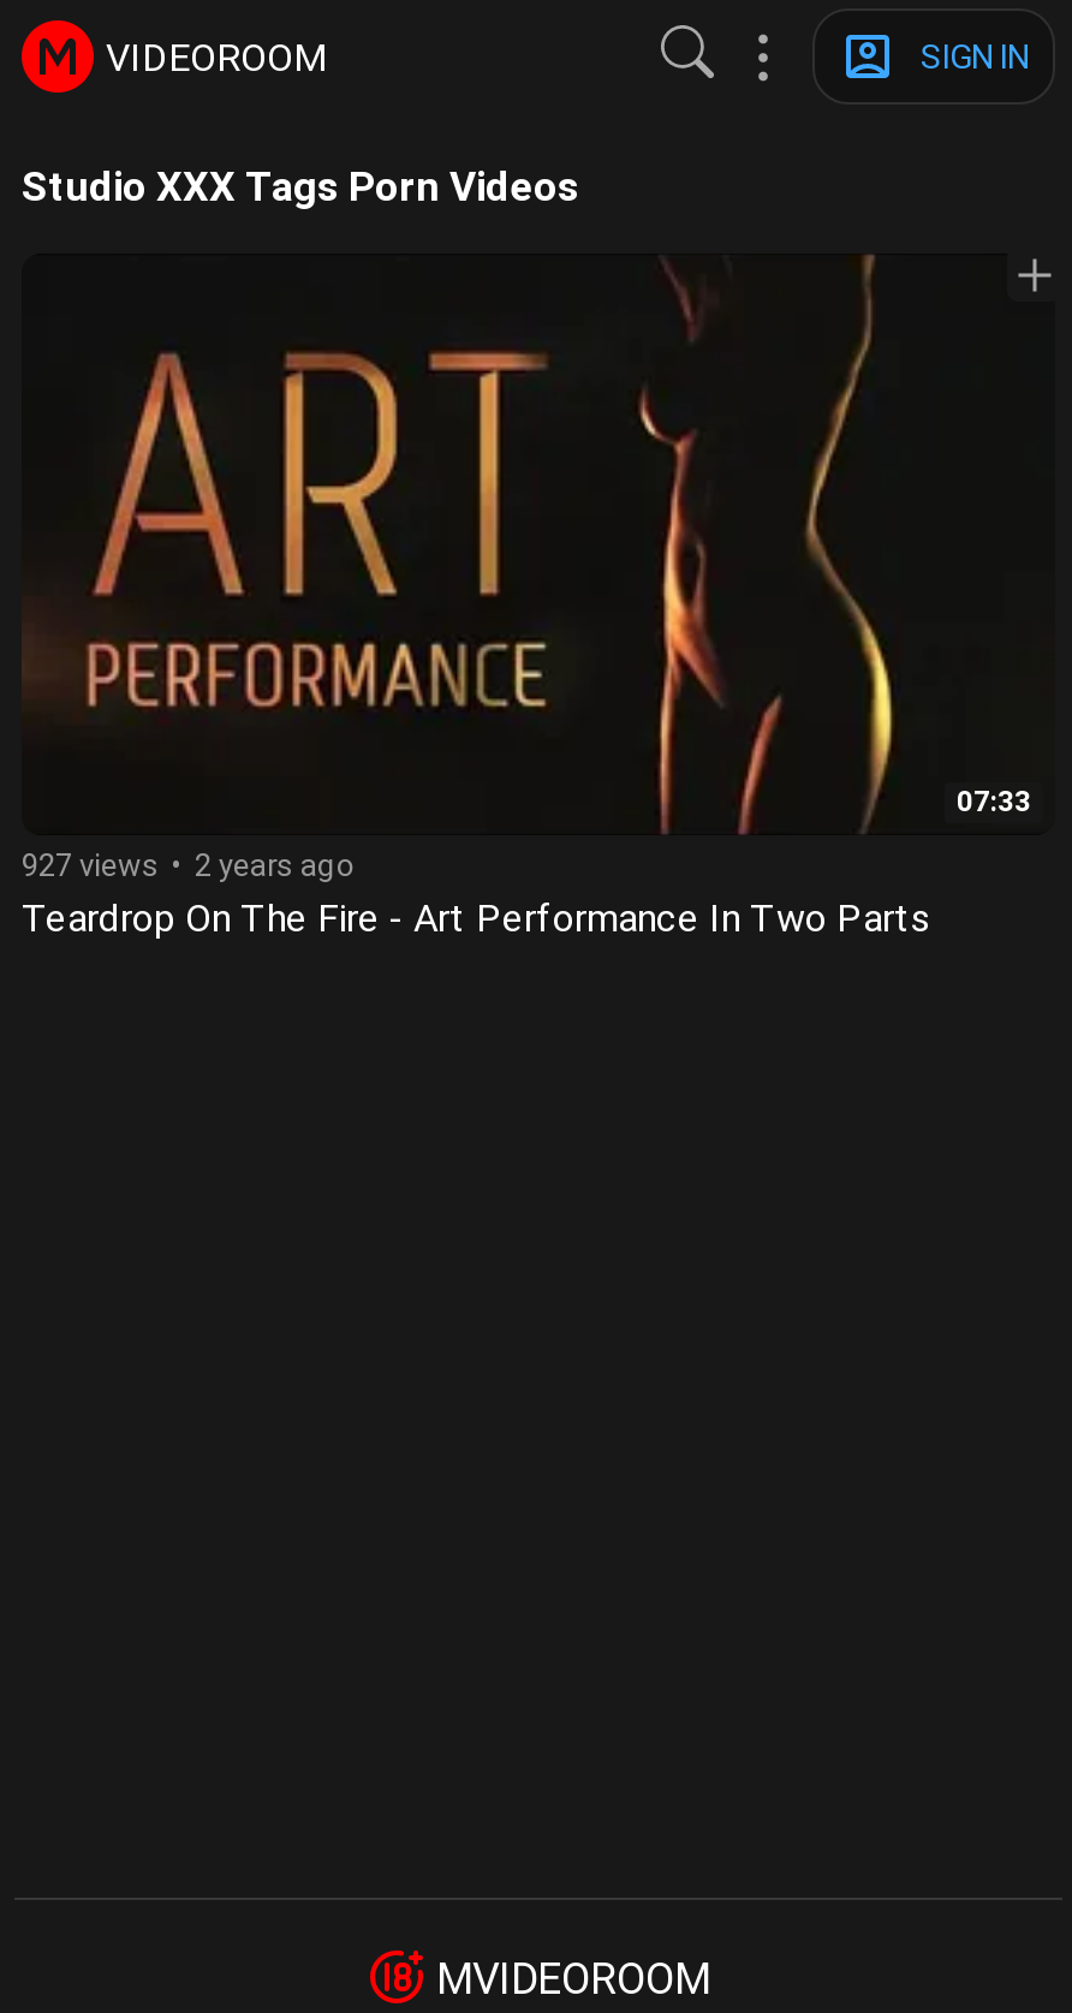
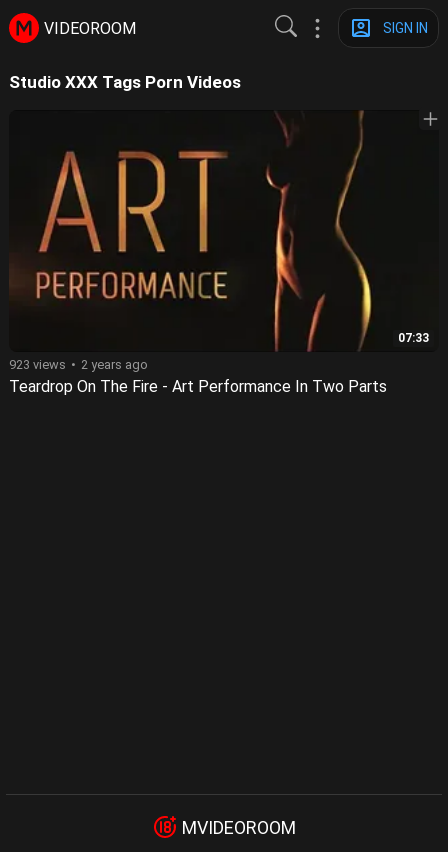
- 927 views 2 years ago
+ 923 views 2 years ago
